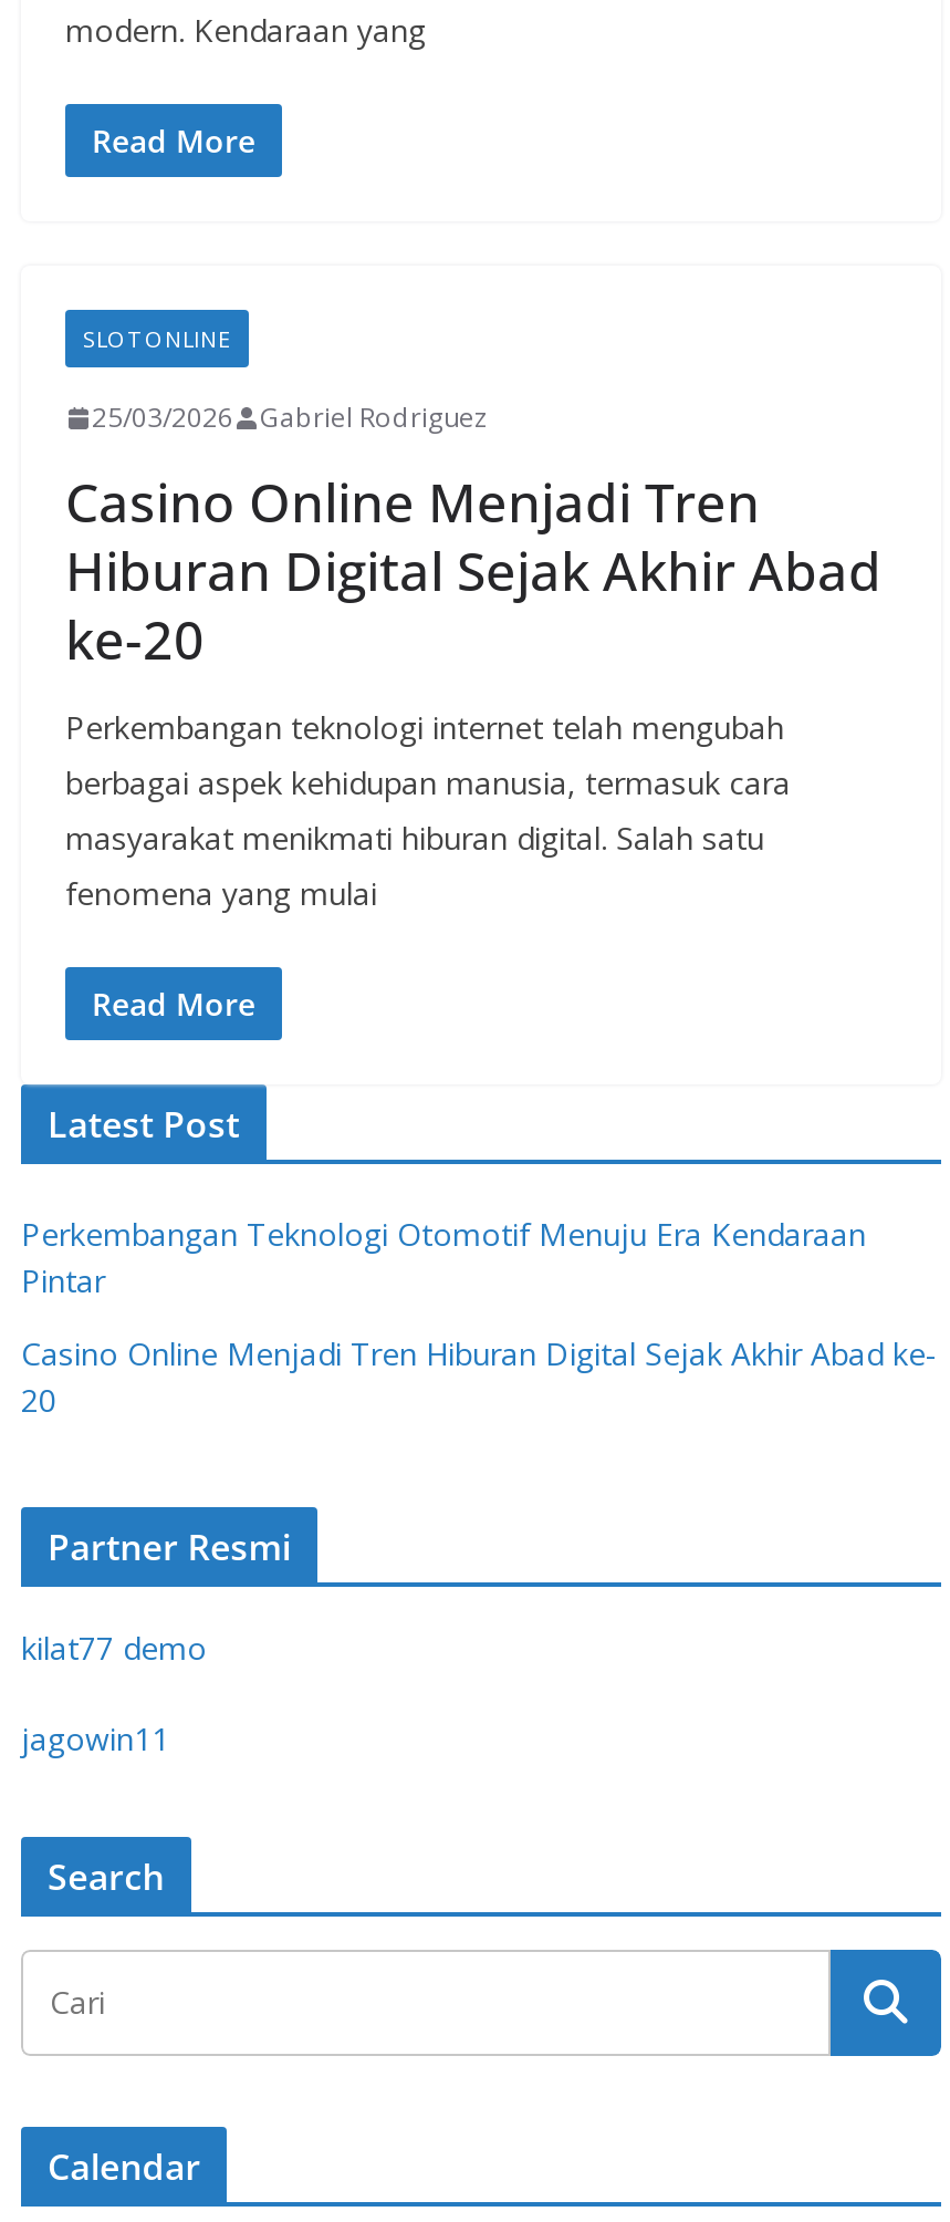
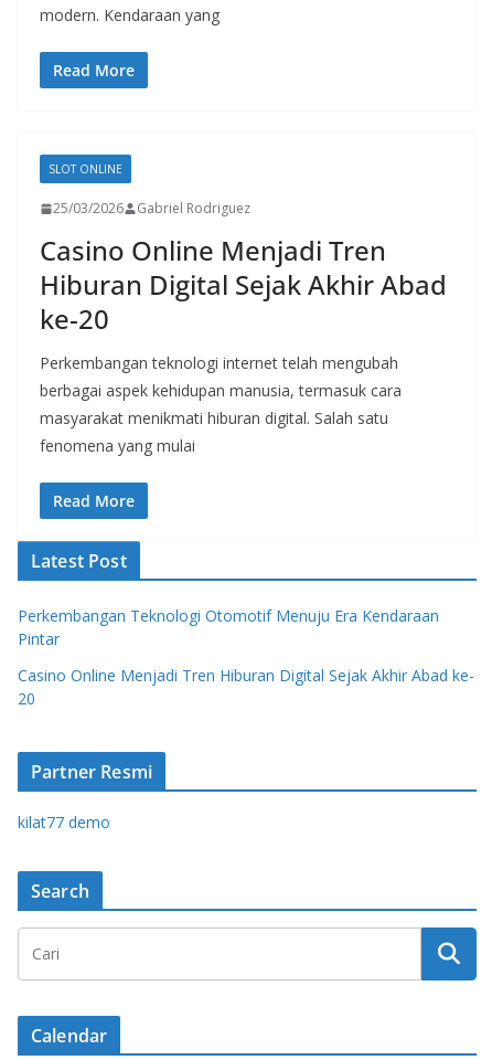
- jagowin11
